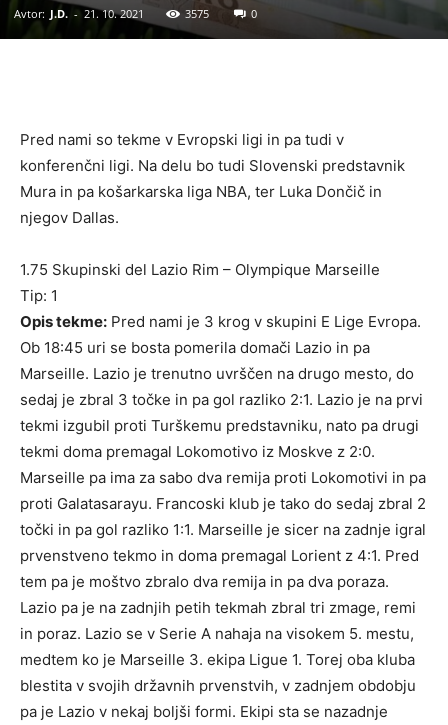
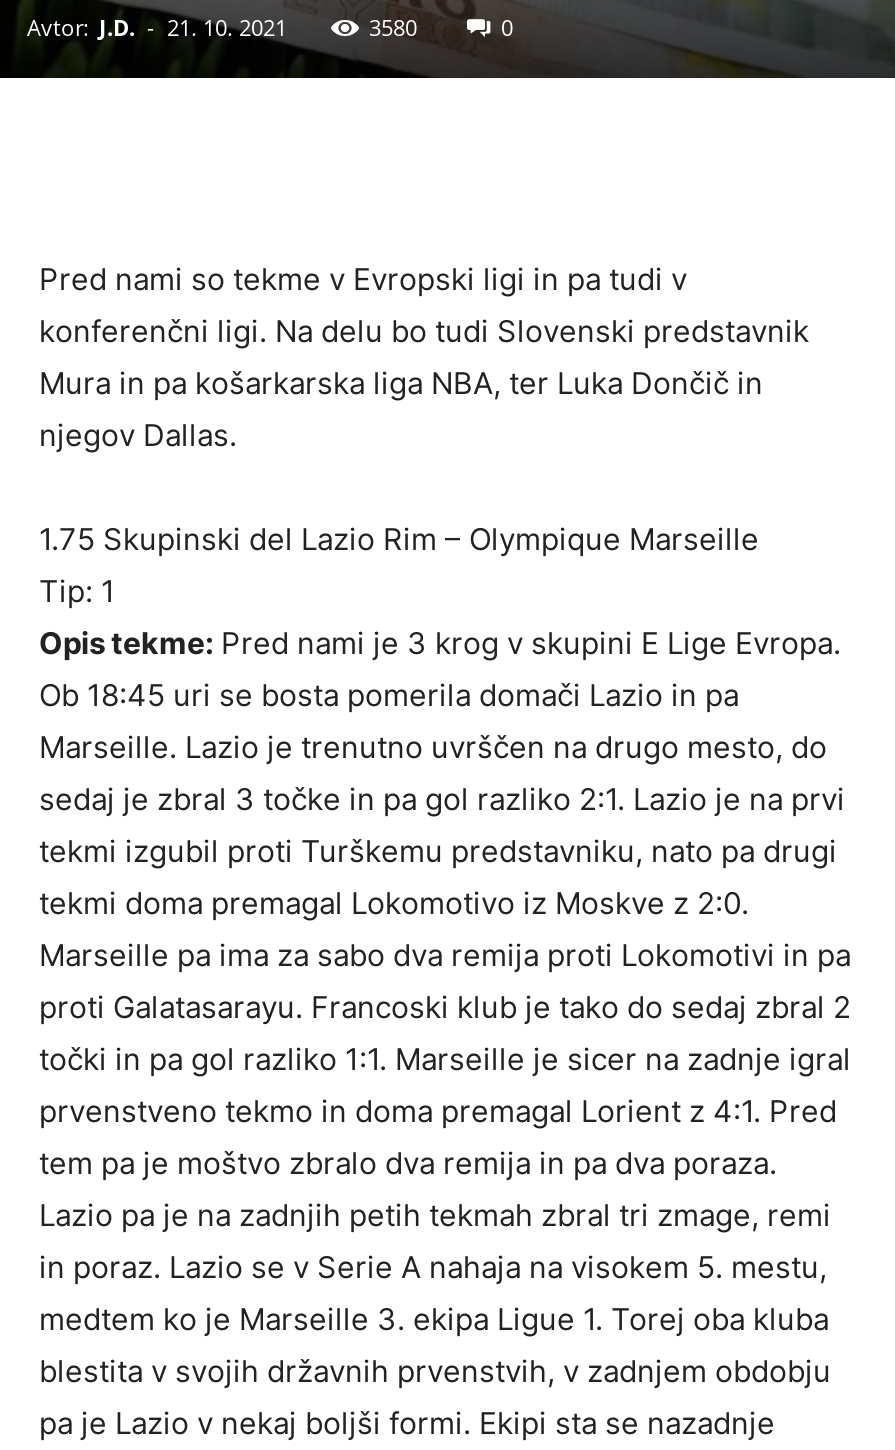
- 3575
+ 3580
